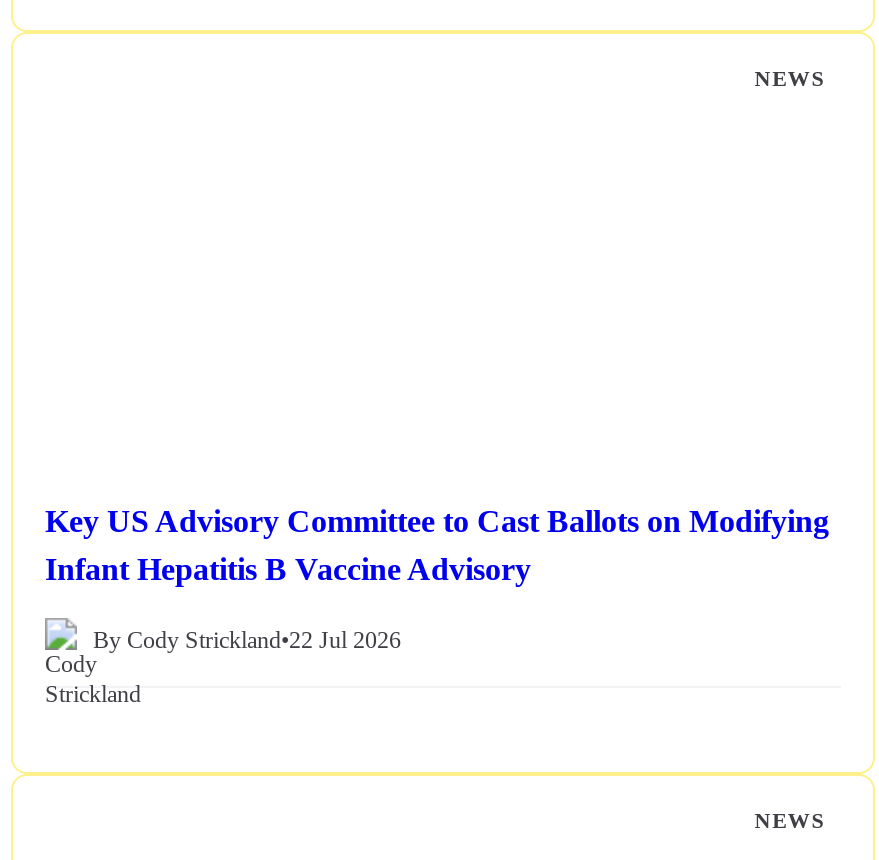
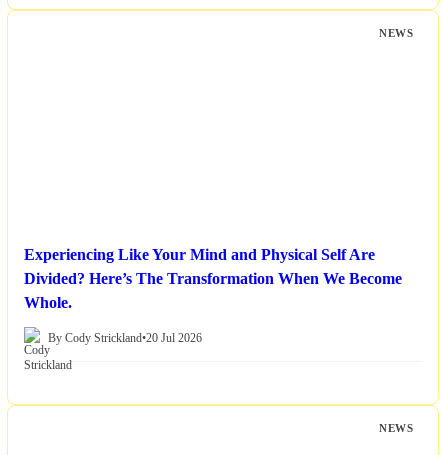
- Key US Advisory Committee to Cast Ballots on Modifying
- Infant Hepatitis B Vaccine Advisory
+ Experiencing Like Your Mind and Physical Self Are
+ Divided? Here’s The Transformation When We Become
+ Whole.

- By Cody Strickland•22 Jul 2026
+ By Cody Strickland•20 Jul 2026
